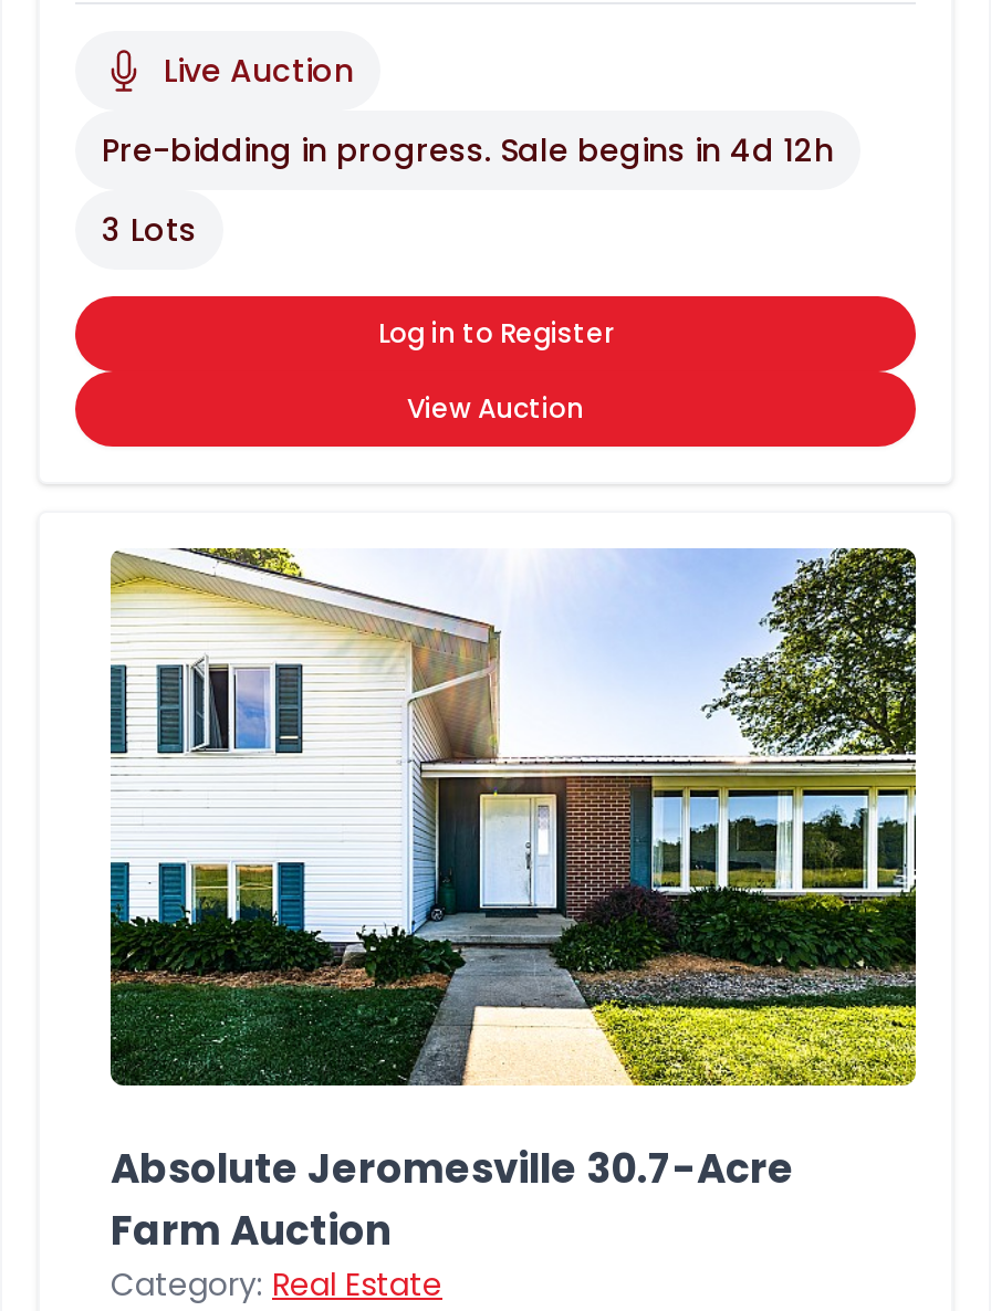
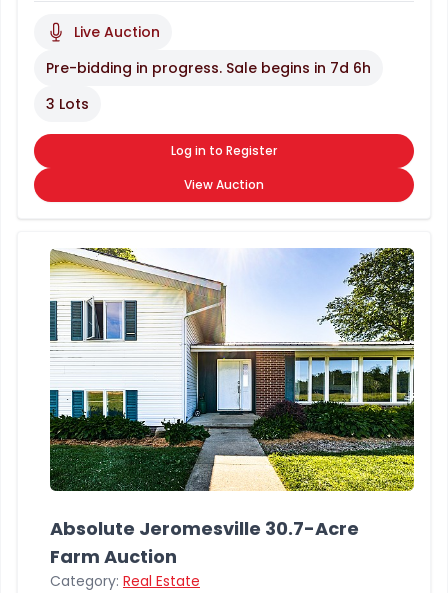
- Pre-bidding in progress. Sale begins in 4d 12h
+ Pre-bidding in progress. Sale begins in 7d 6h
